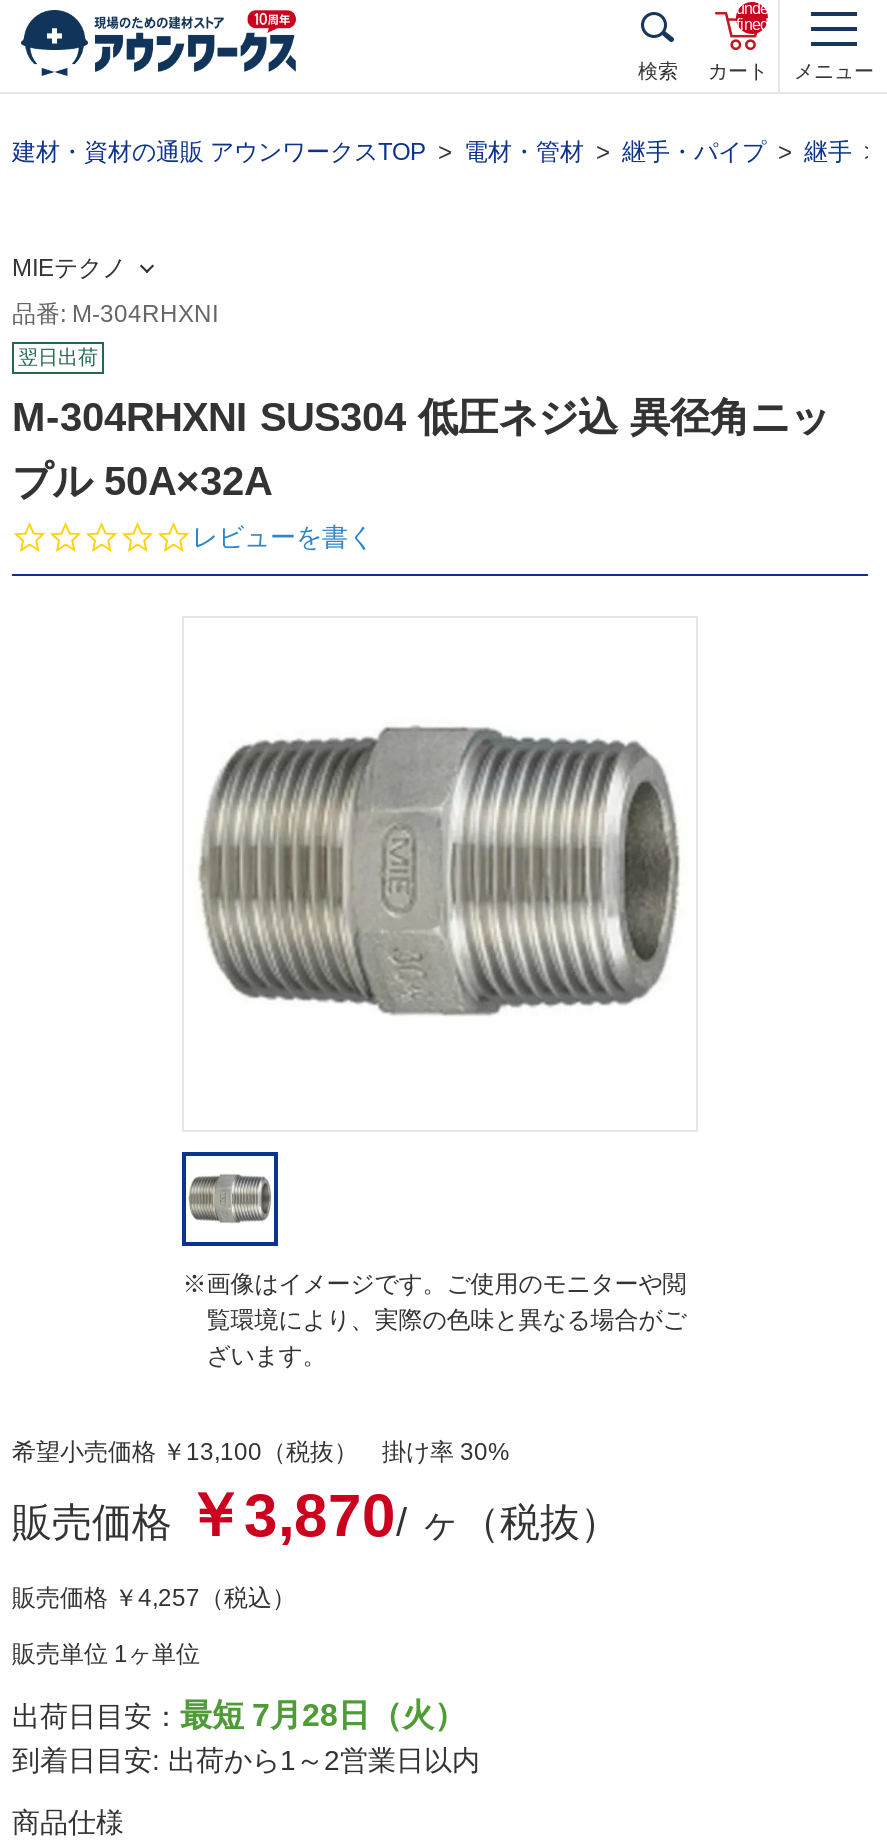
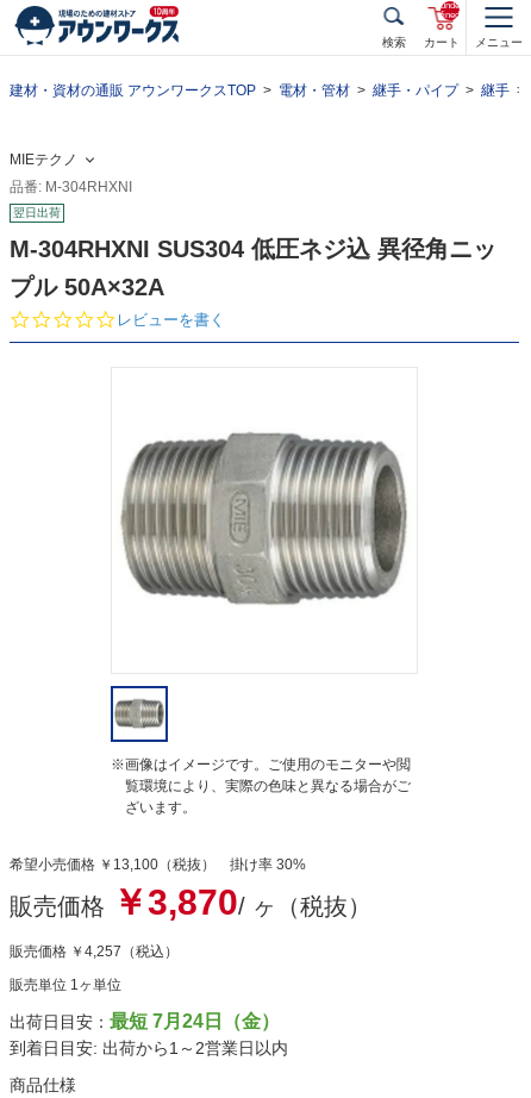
- 出荷日目安：最短 7月28日（火）
+ 出荷日目安：最短 7月24日（金）
